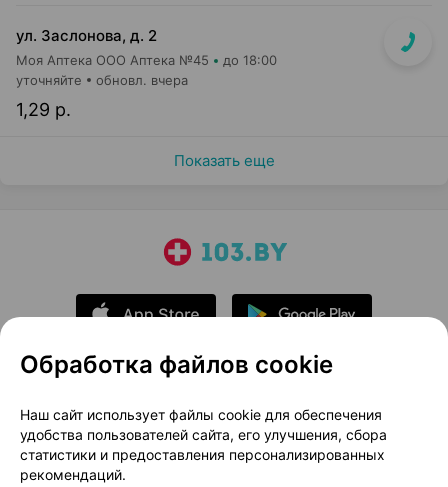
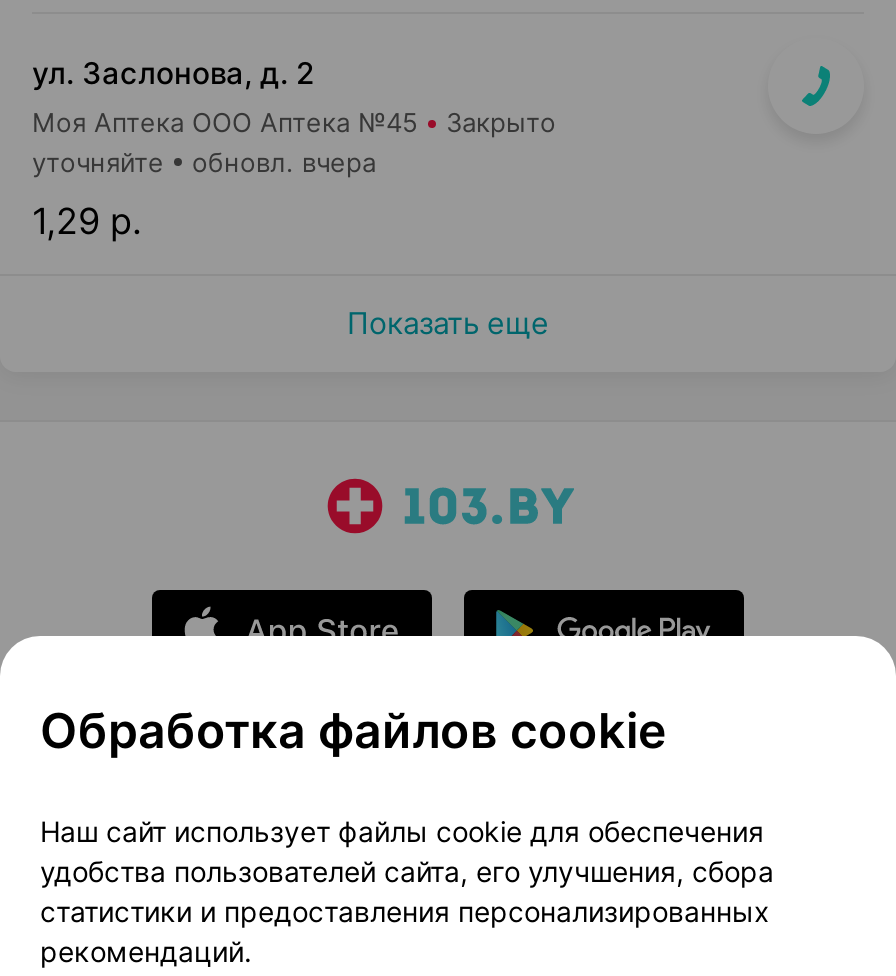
- до 18:00
+ Закрыто
